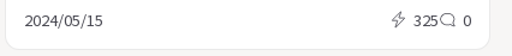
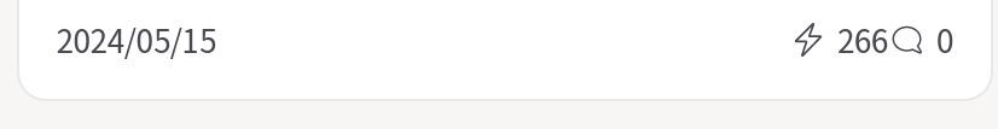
- 325 0
+ 266 0
